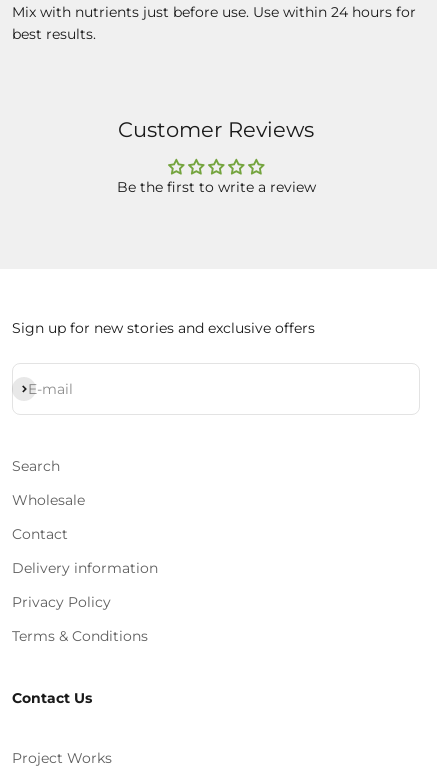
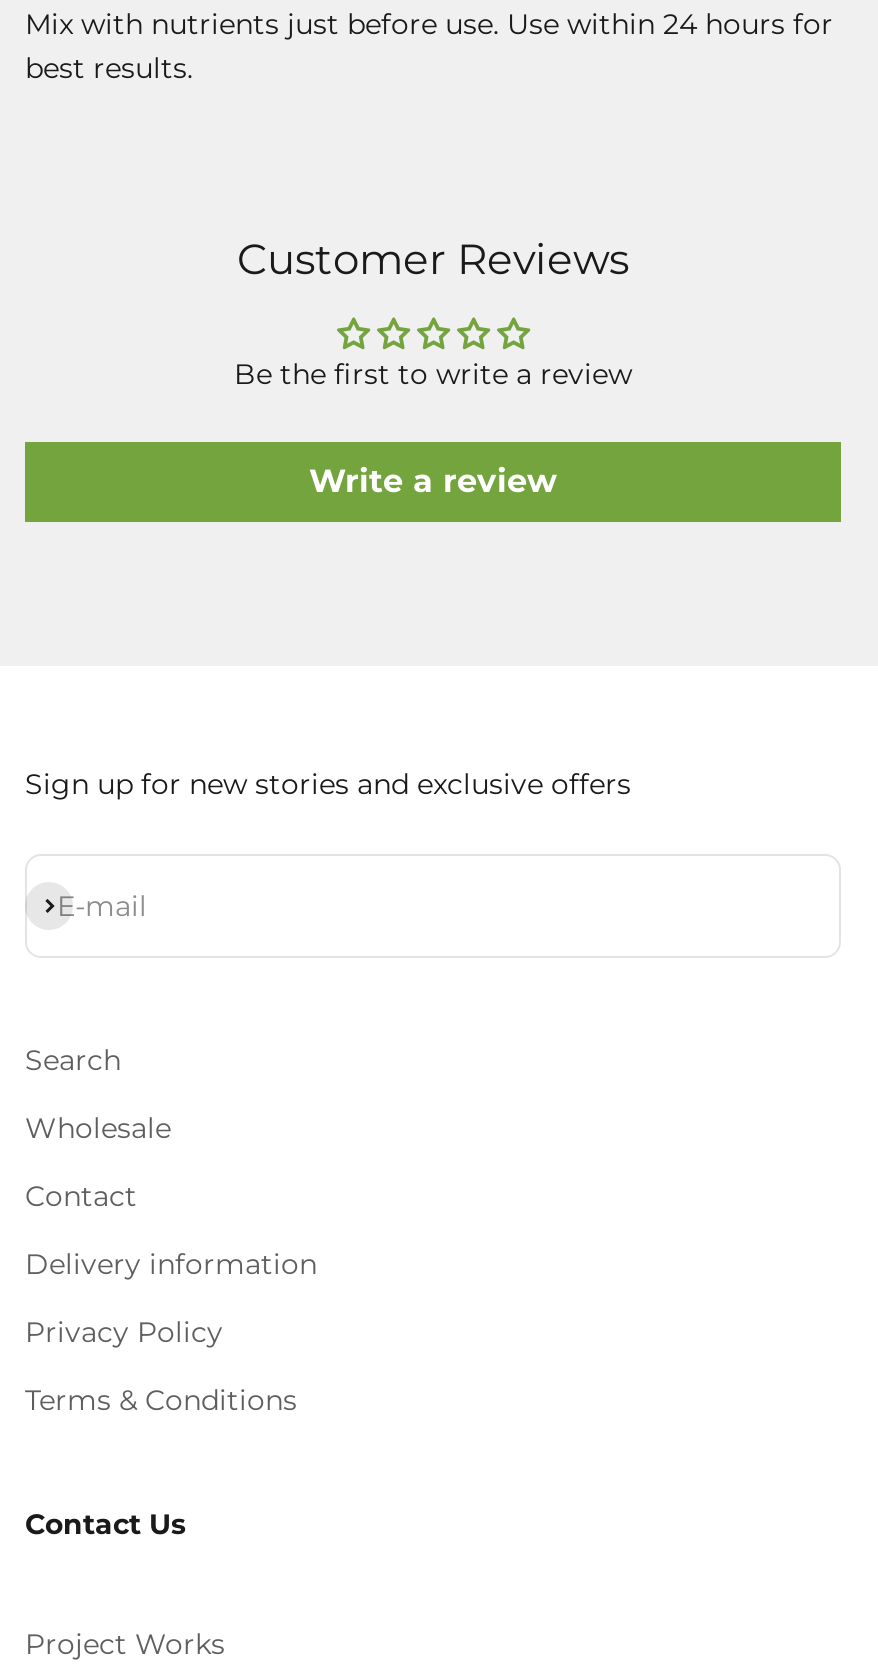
+ Write a review
